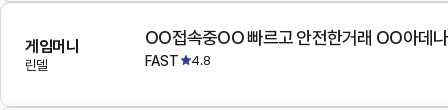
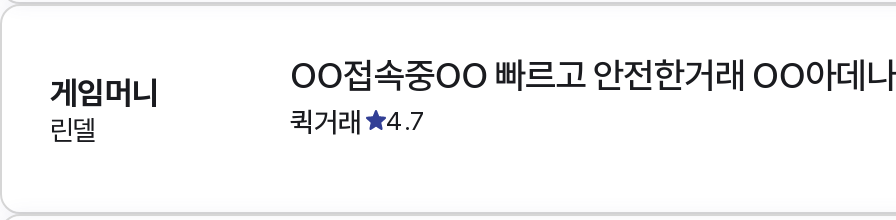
- FAST
- 4.8
+ 퀵거래
+ 4.7
